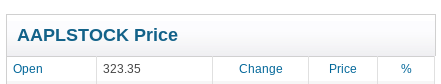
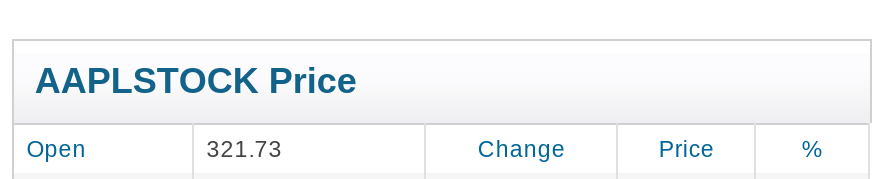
- 323.35
+ 321.73
